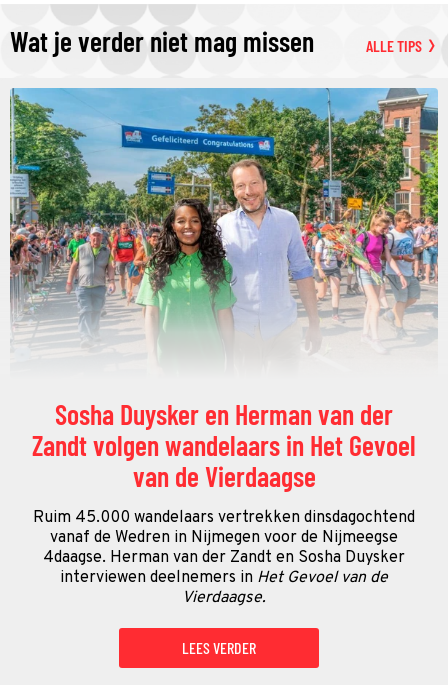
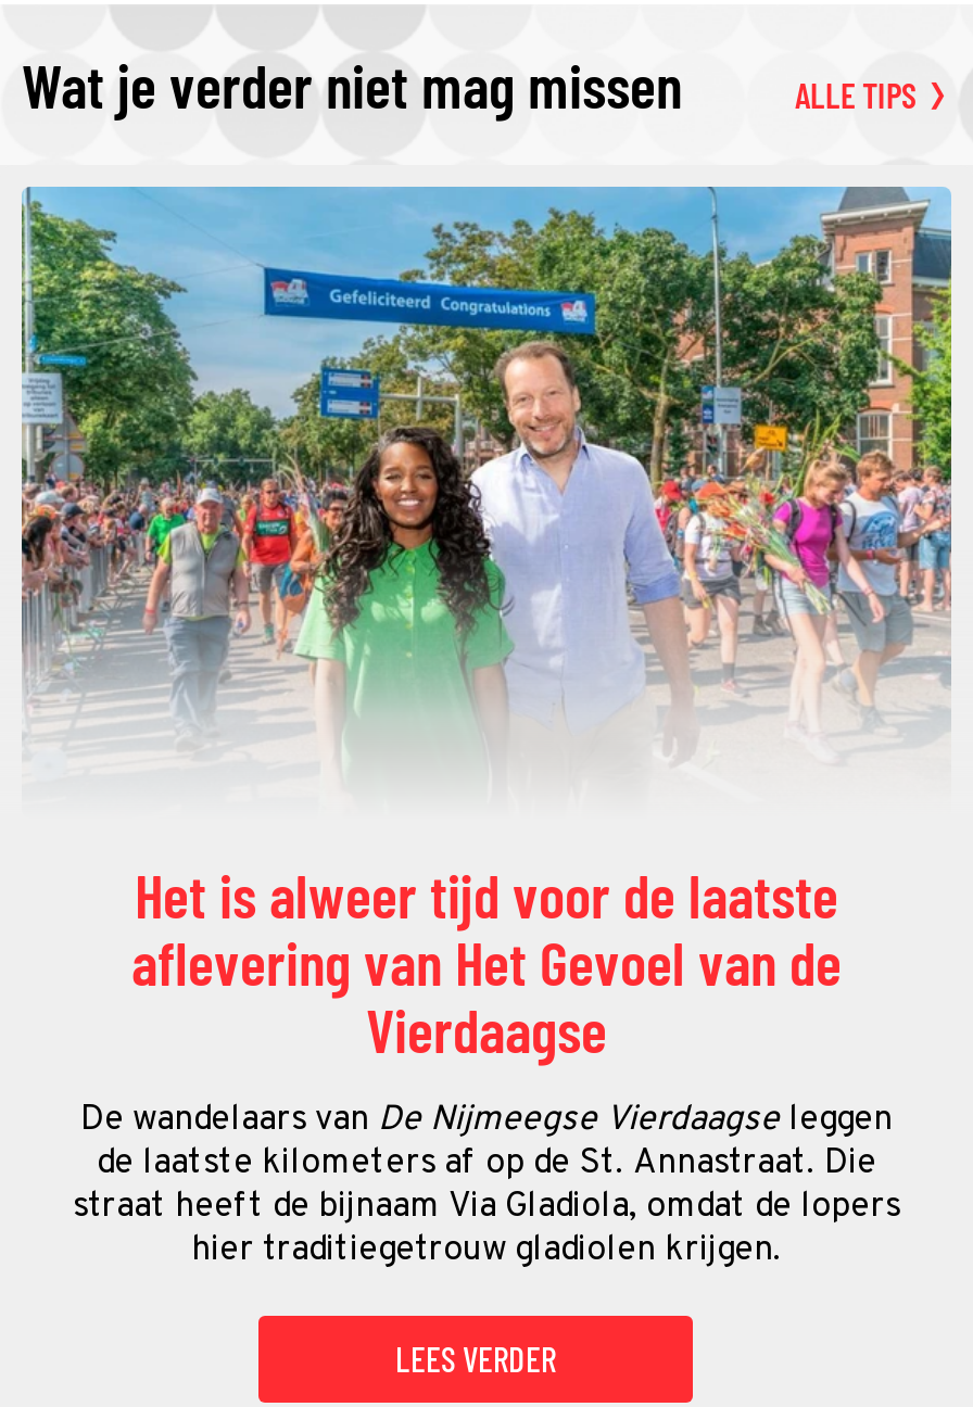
- Sosha Duysker en Herman van der
- Zandt volgen wandelaars in Het Gevoel
- van de Vierdaagse
- Ruim 45.000 wandelaars vertrekken dinsdagochtend
- vanaf de Wedren in Nijmegen voor de Nijmeegse
- 4daagse. Herman van der Zandt en Sosha Duysker
- interviewen deelnemers in Het Gevoel van de
- Vierdaagse.
+ Het is alweer tijd voor de laatste
+ aflevering van Het Gevoel van de
+ Vierdaagse
+ De wandelaars van De Nijmeegse Vierdaagse leggen
+ de laatste kilometers af op de St. Annastraat. Die
+ straat heeft de bijnaam Via Gladiola, omdat de lopers
+ hier traditiegetrouw gladiolen krijgen.
